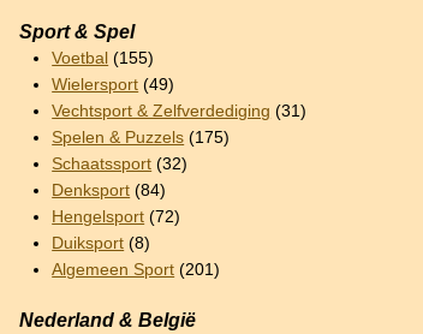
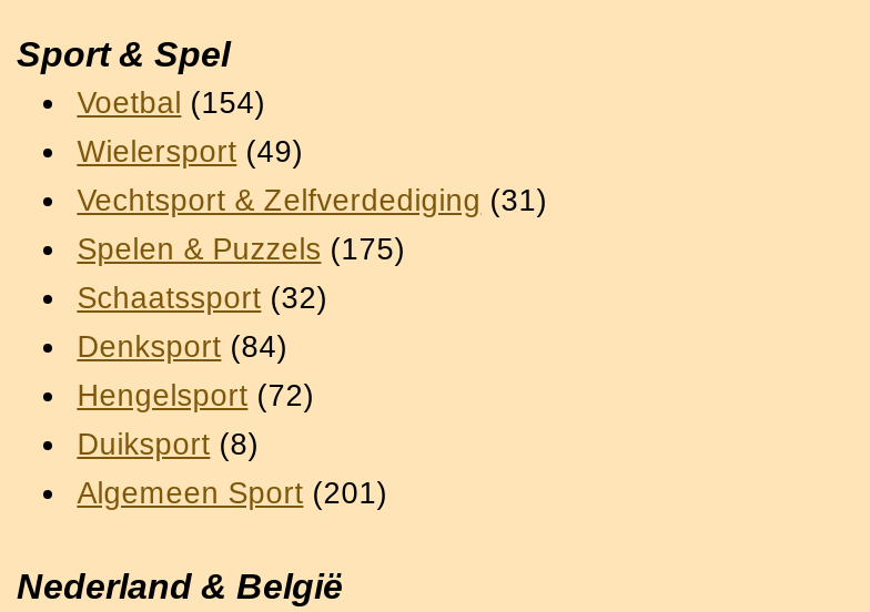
- Voetbal (155)
+ Voetbal (154)
